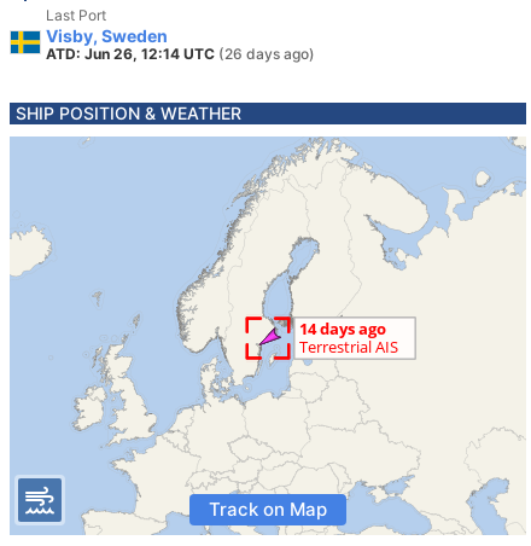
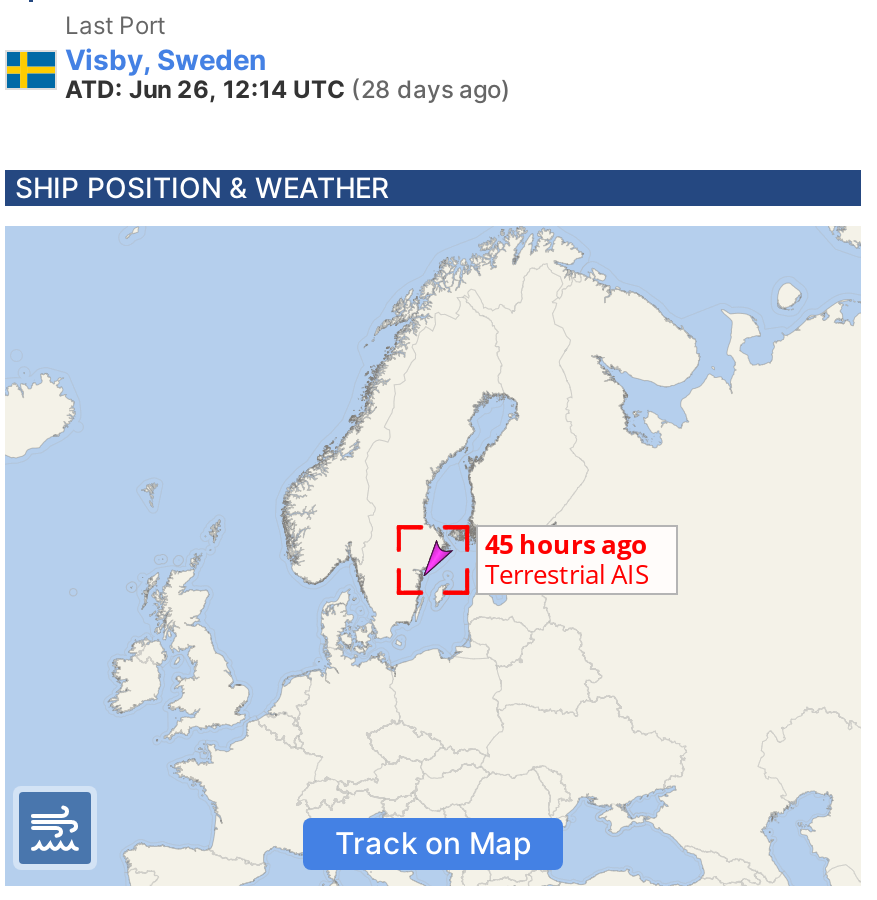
- ATD: Jun 26, 12:14 UTC (26 days ago)
+ ATD: Jun 26, 12:14 UTC (28 days ago)
